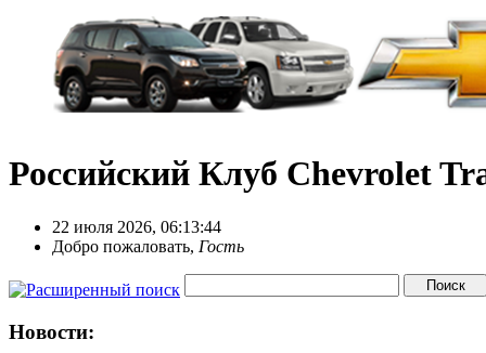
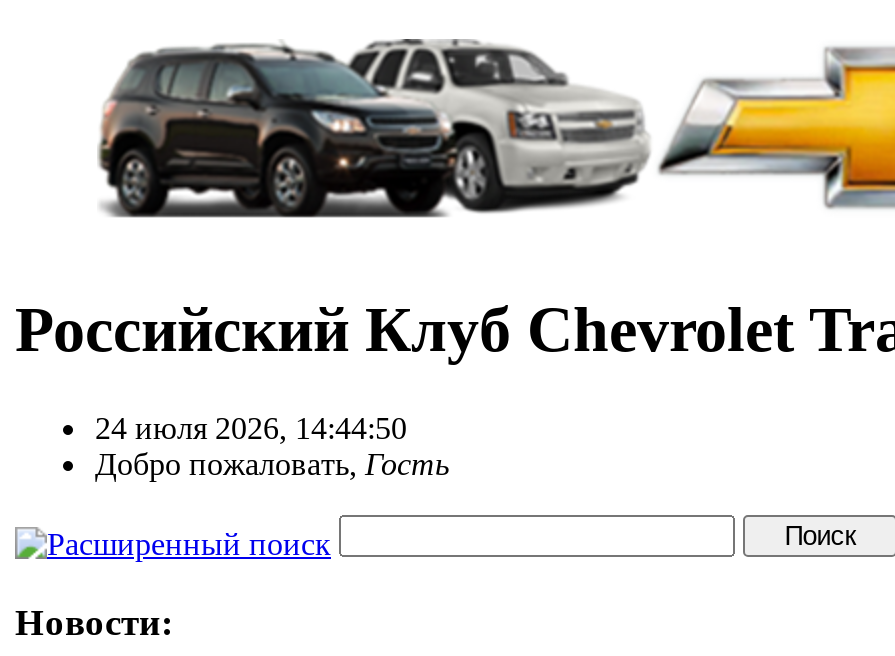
- 22 июля 2026, 06:13:44
+ 24 июля 2026, 14:44:50
